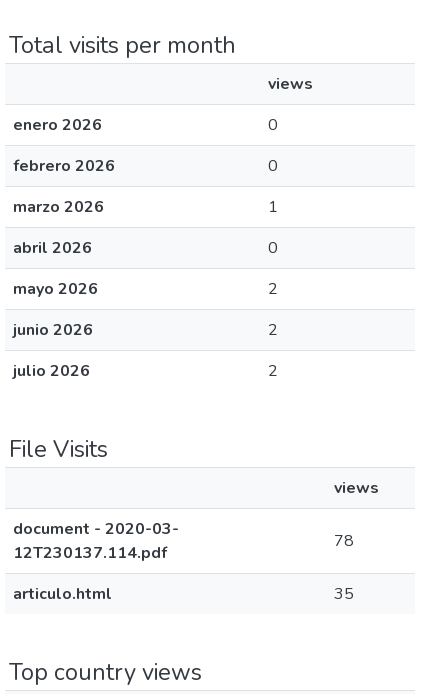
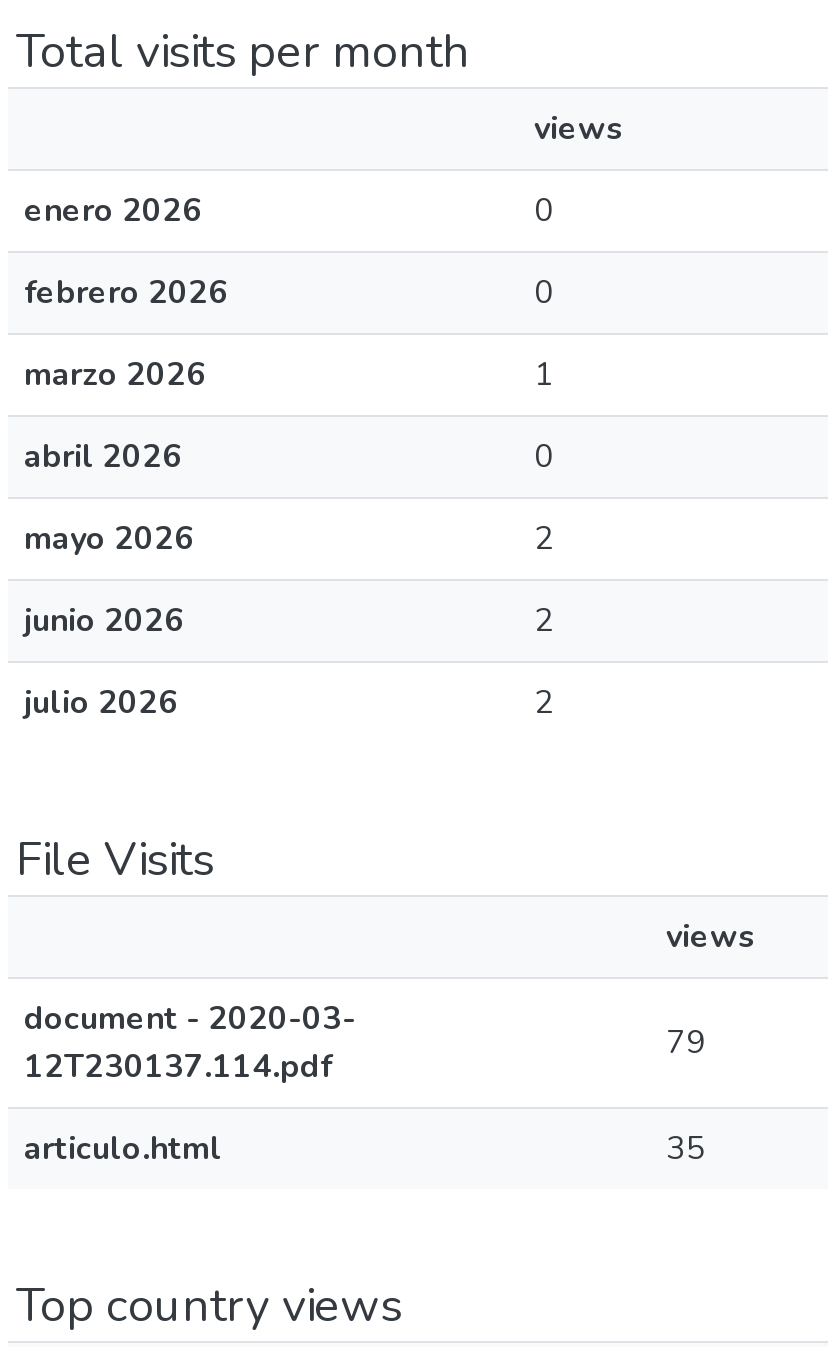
- 78
+ 79
